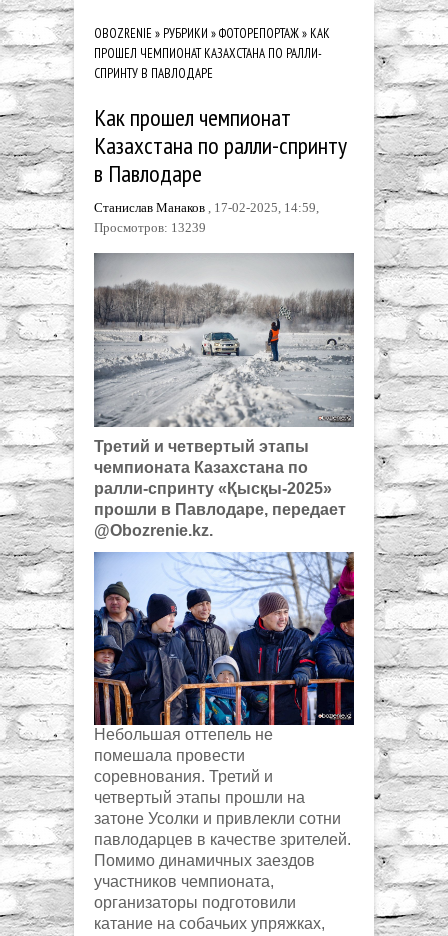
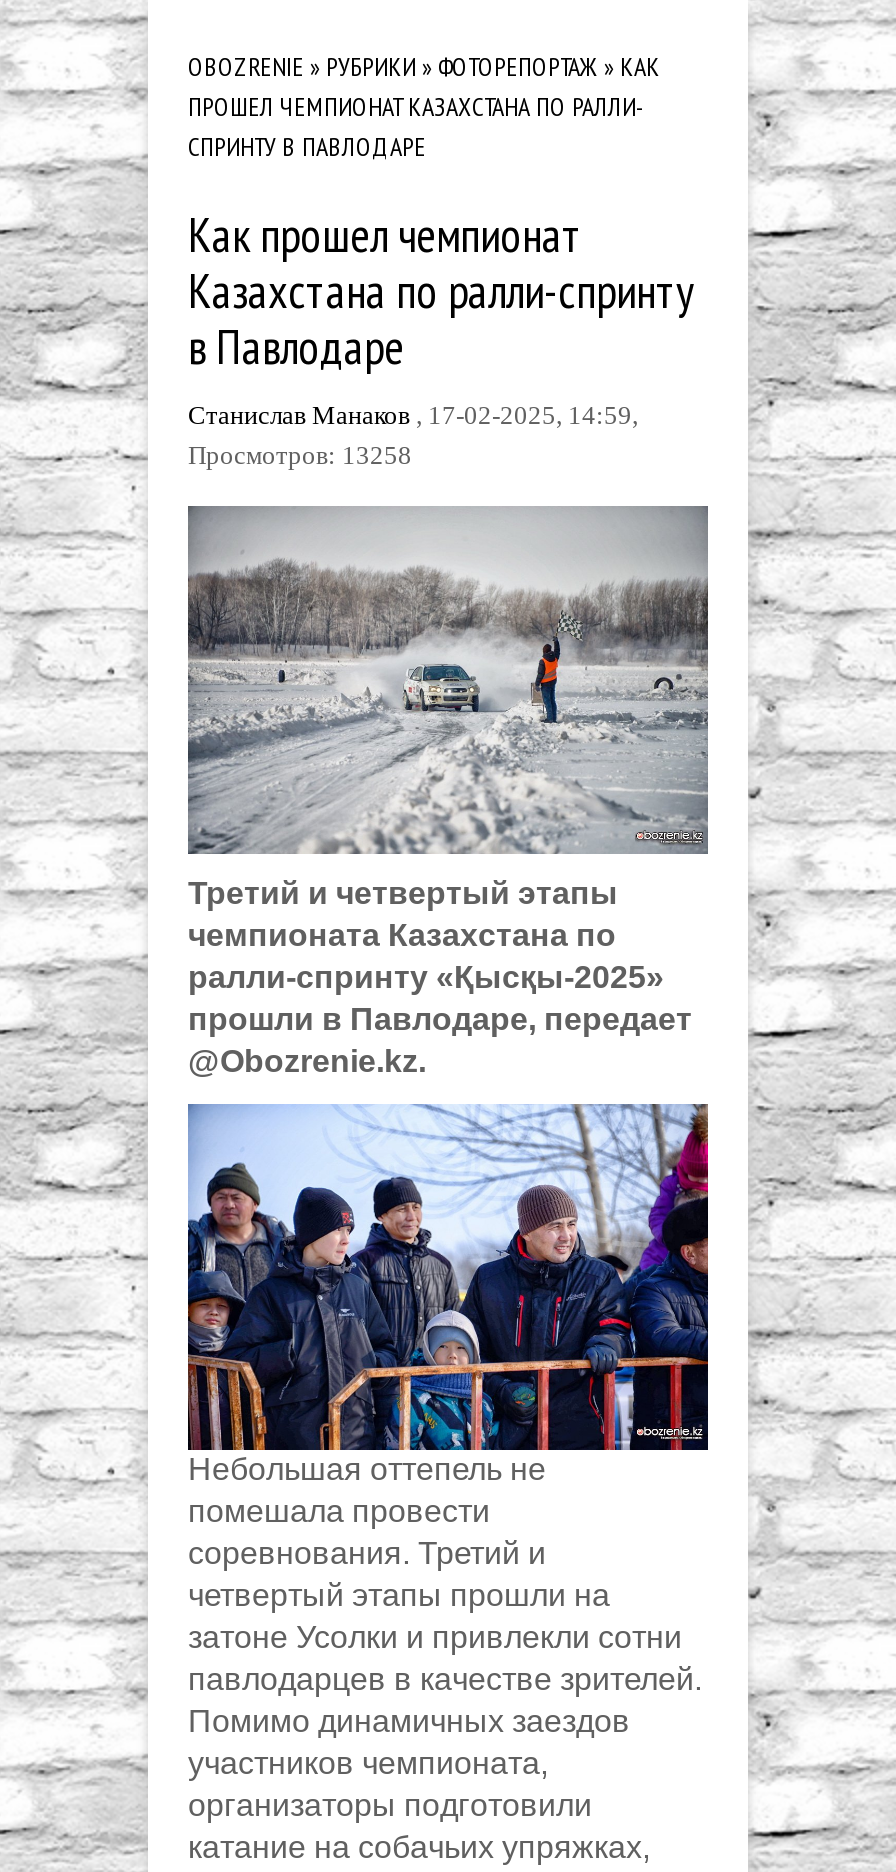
- Просмотров: 13239
+ Просмотров: 13258
